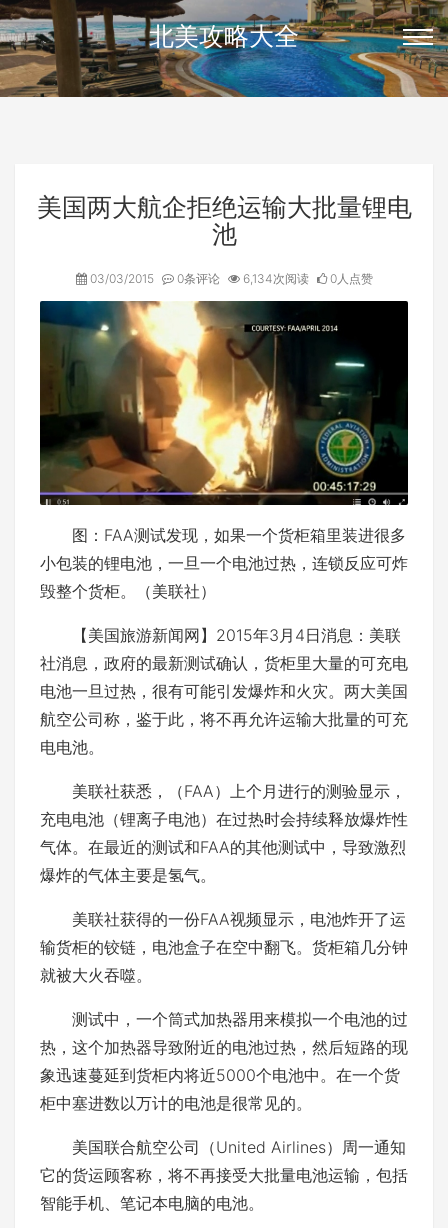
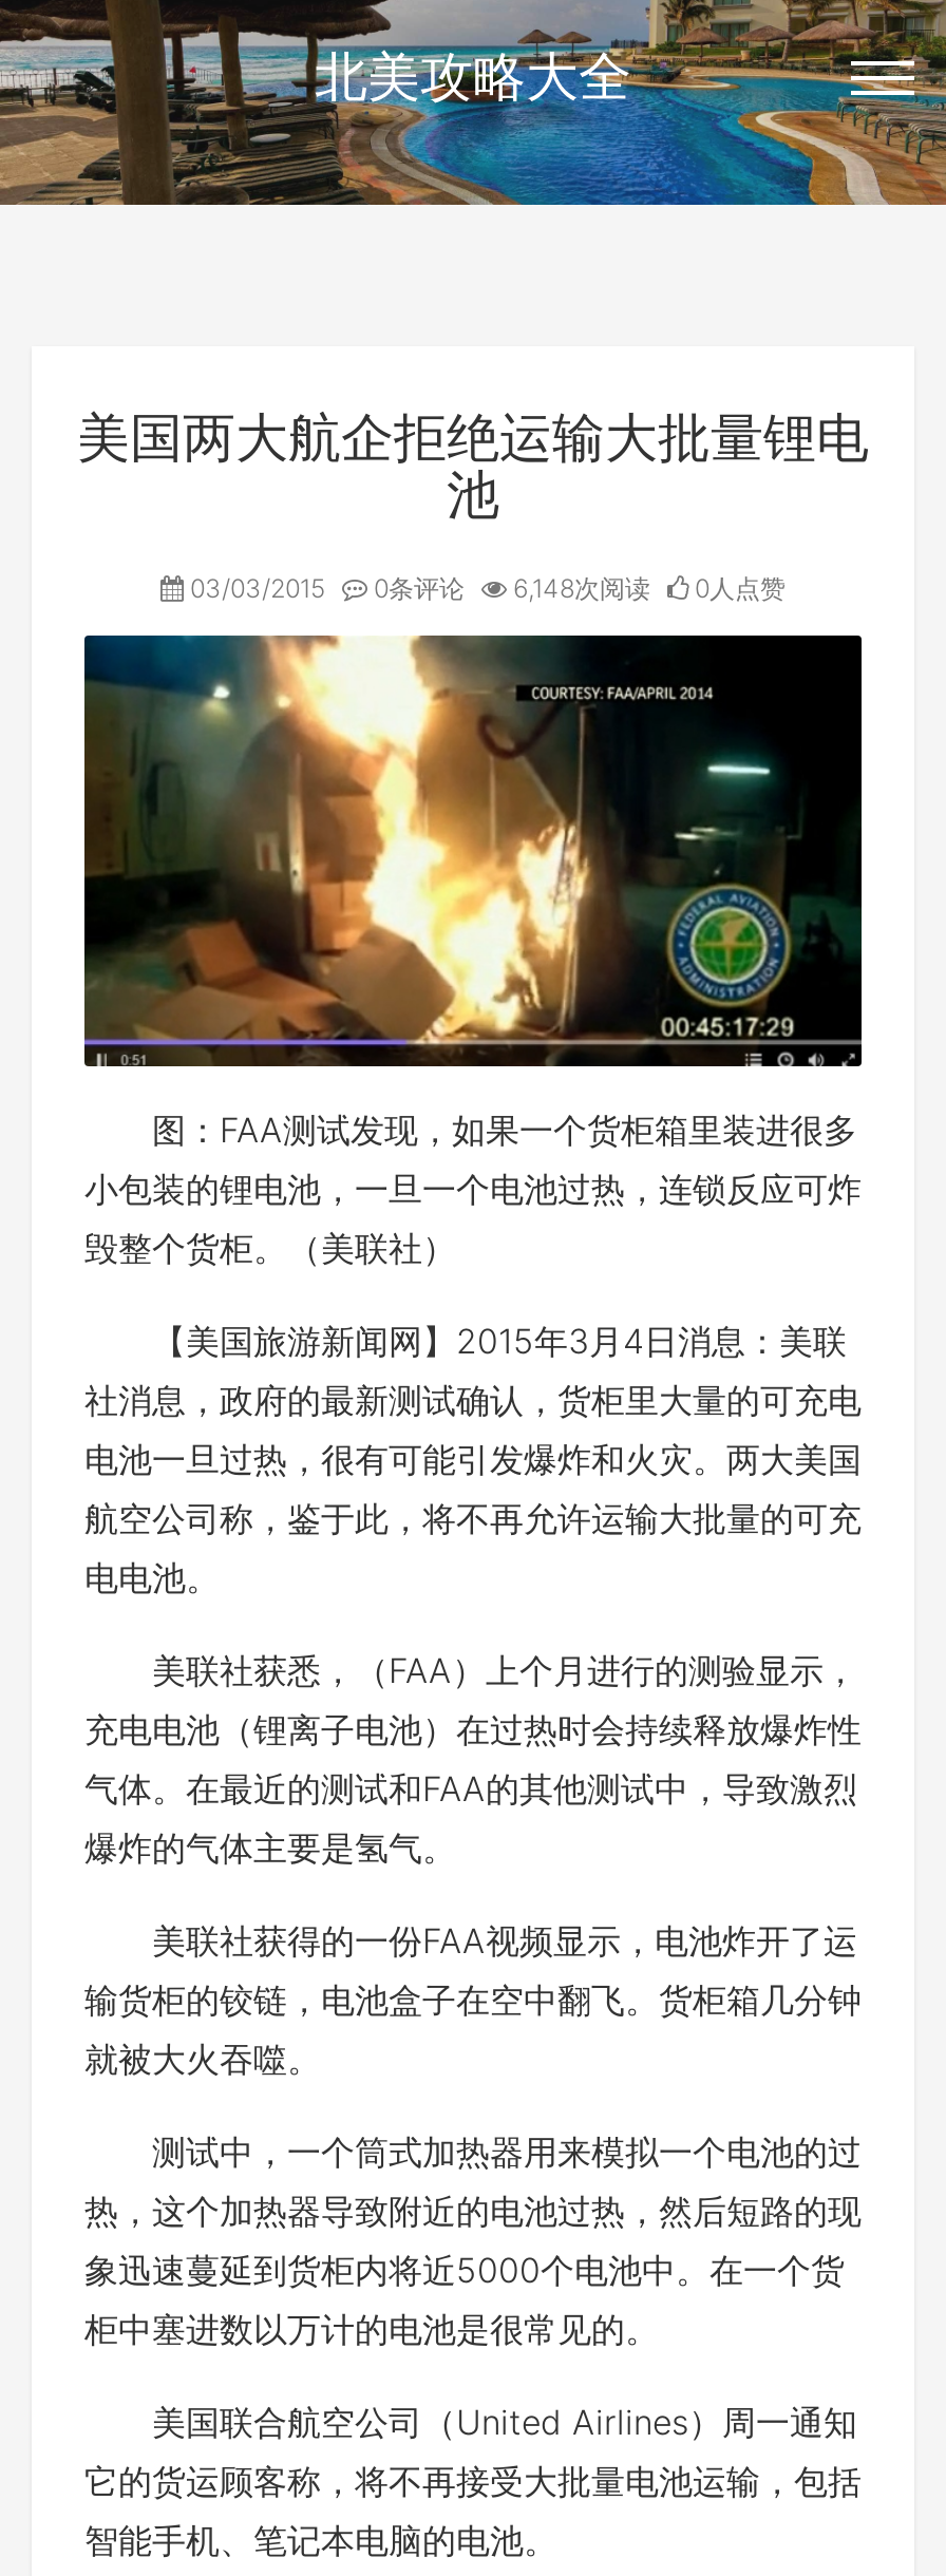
- 6,134次阅读
+ 6,148次阅读
